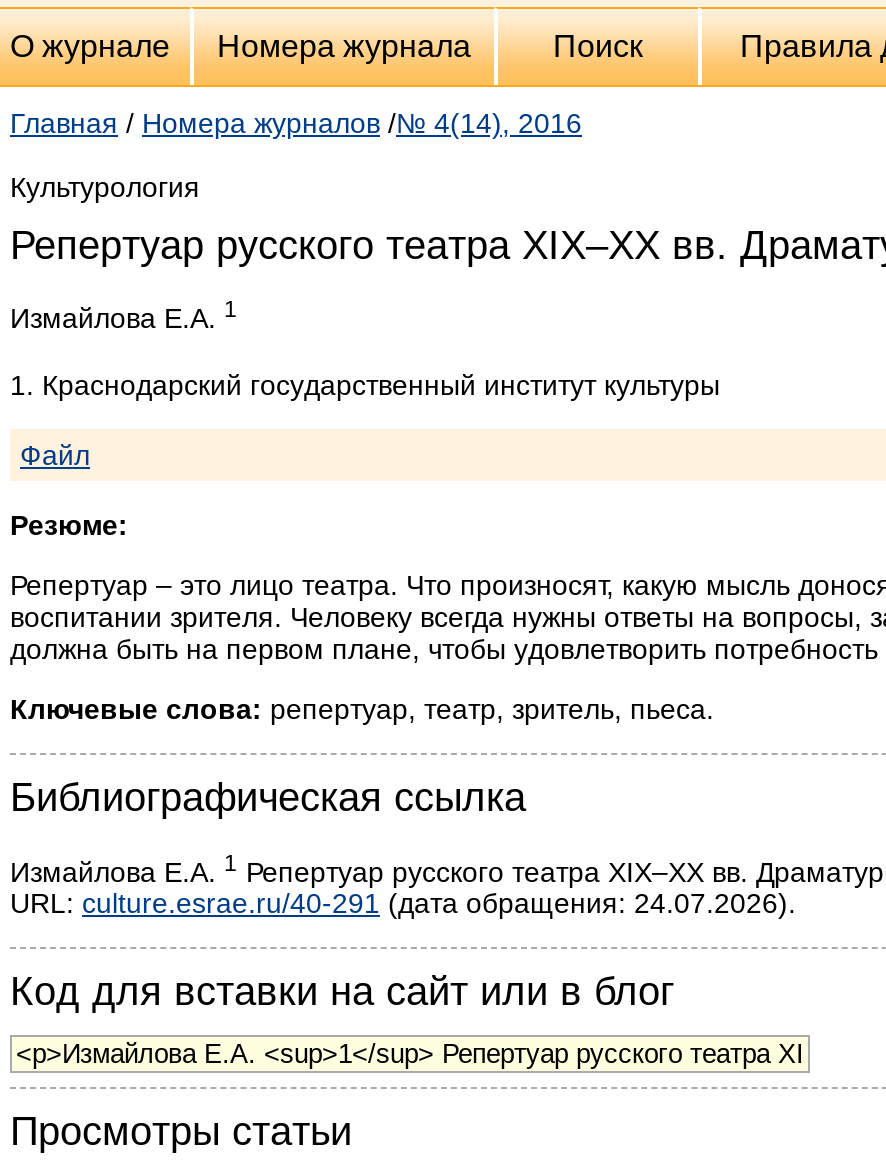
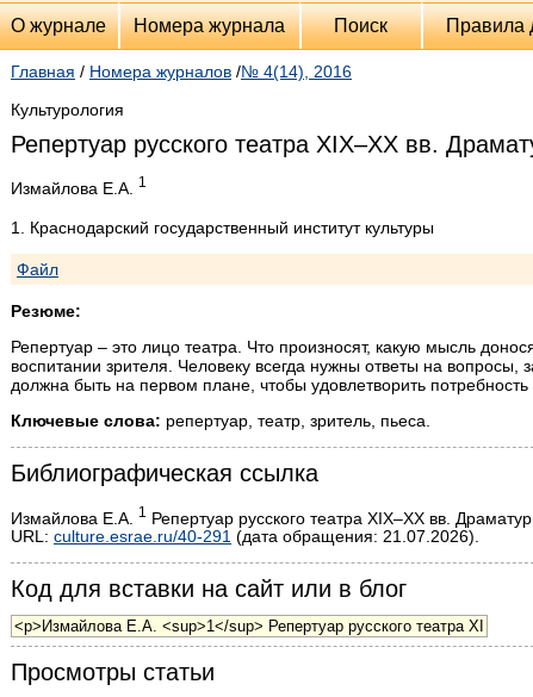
- URL: culture.esrae.ru/40-291 (дата обращения: 24.07.2026).
+ URL: culture.esrae.ru/40-291 (дата обращения: 21.07.2026).
